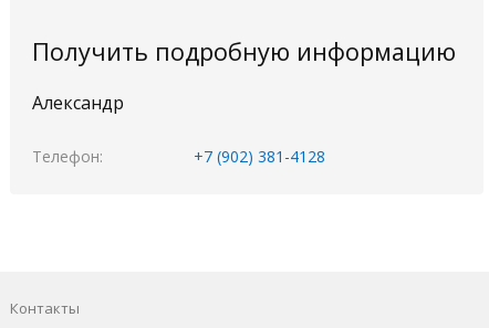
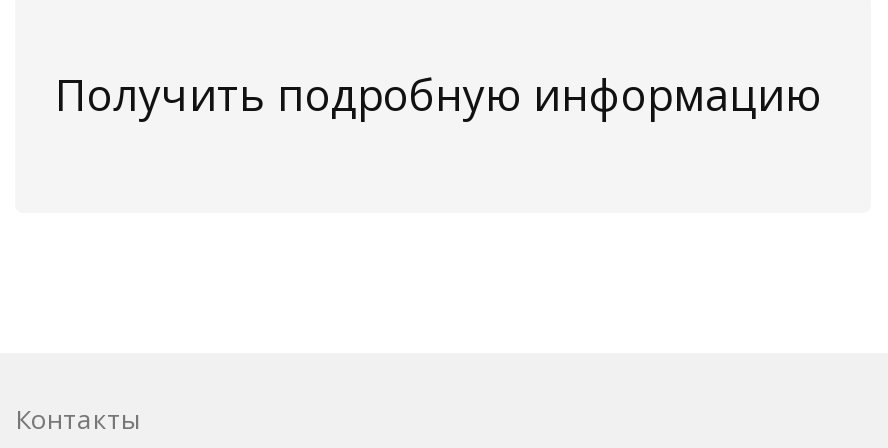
- Александр
- Телефон
- +7 (902) 381-4128
